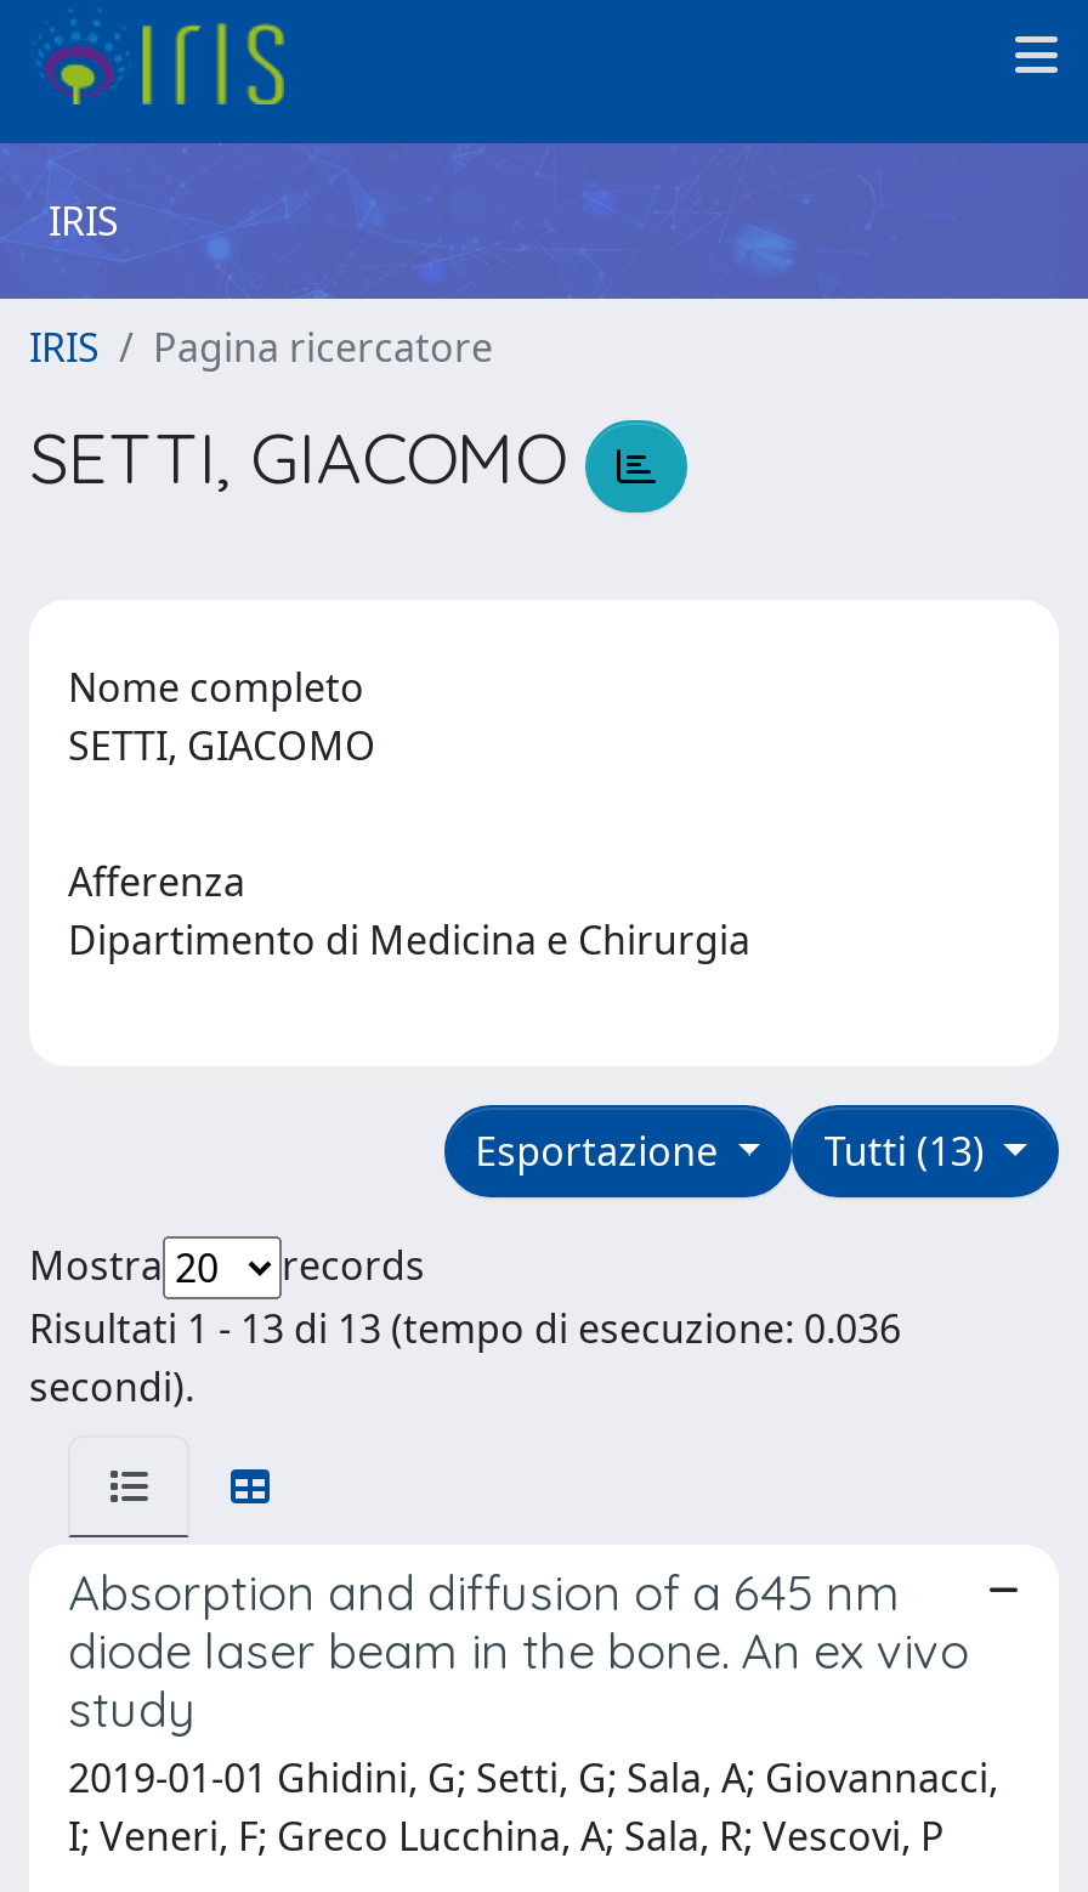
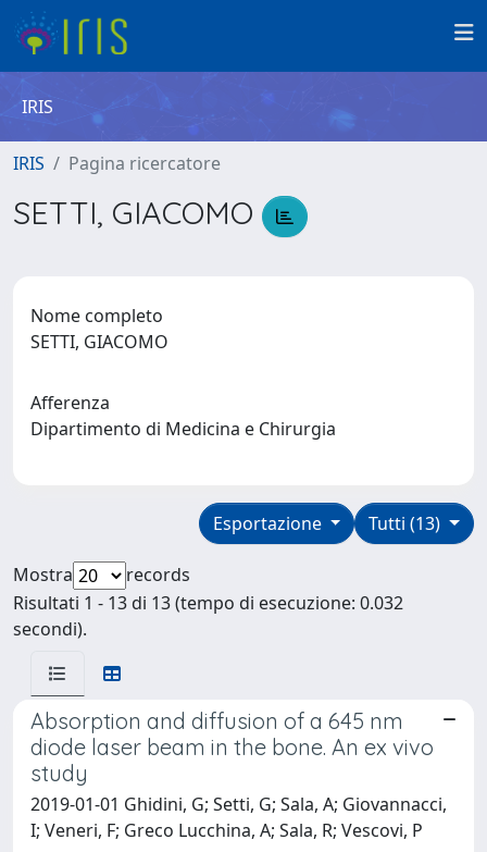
- Risultati 1 - 13 di 13 (tempo di esecuzione: 0.036
+ Risultati 1 - 13 di 13 (tempo di esecuzione: 0.032
